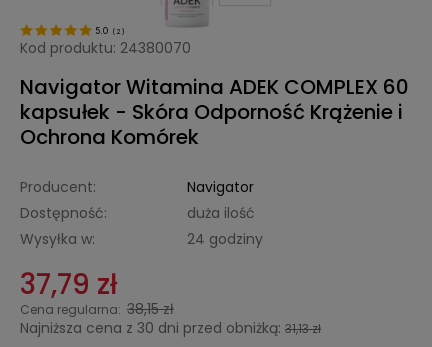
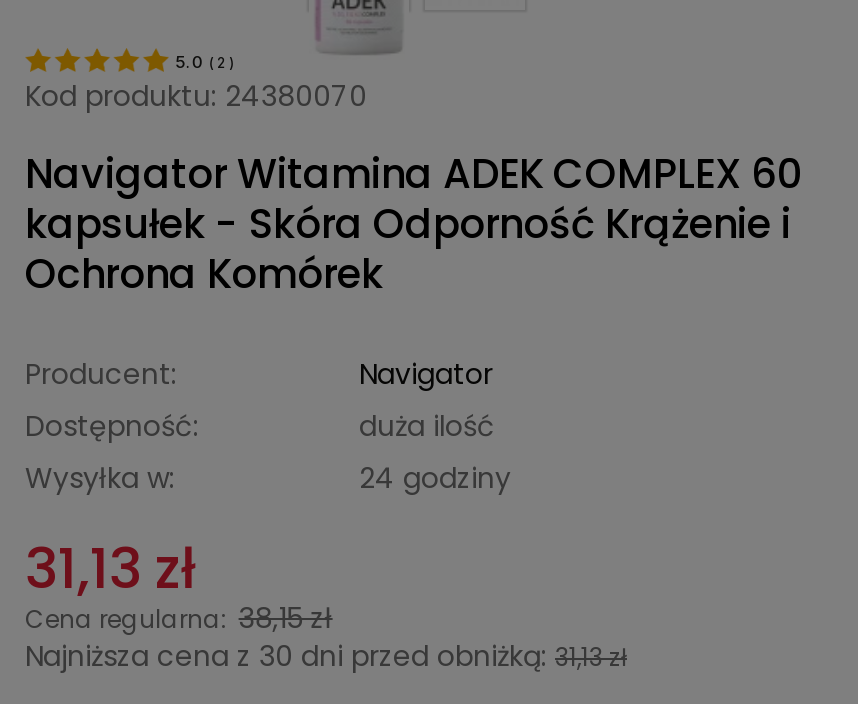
- 37,79 zł
+ 31,13 zł
